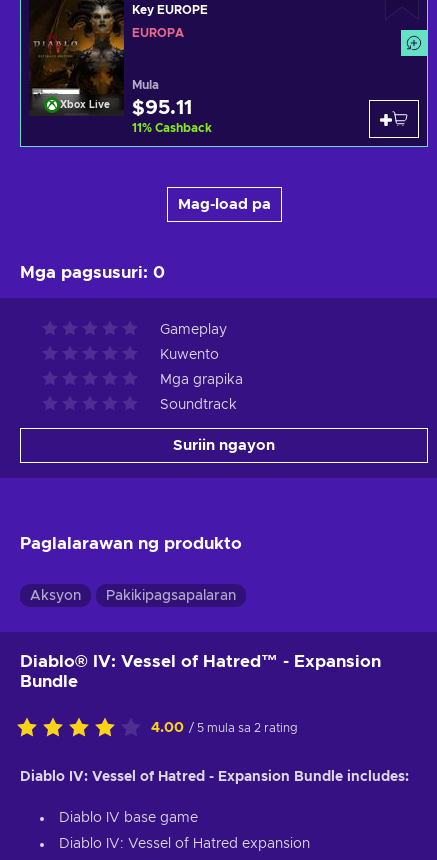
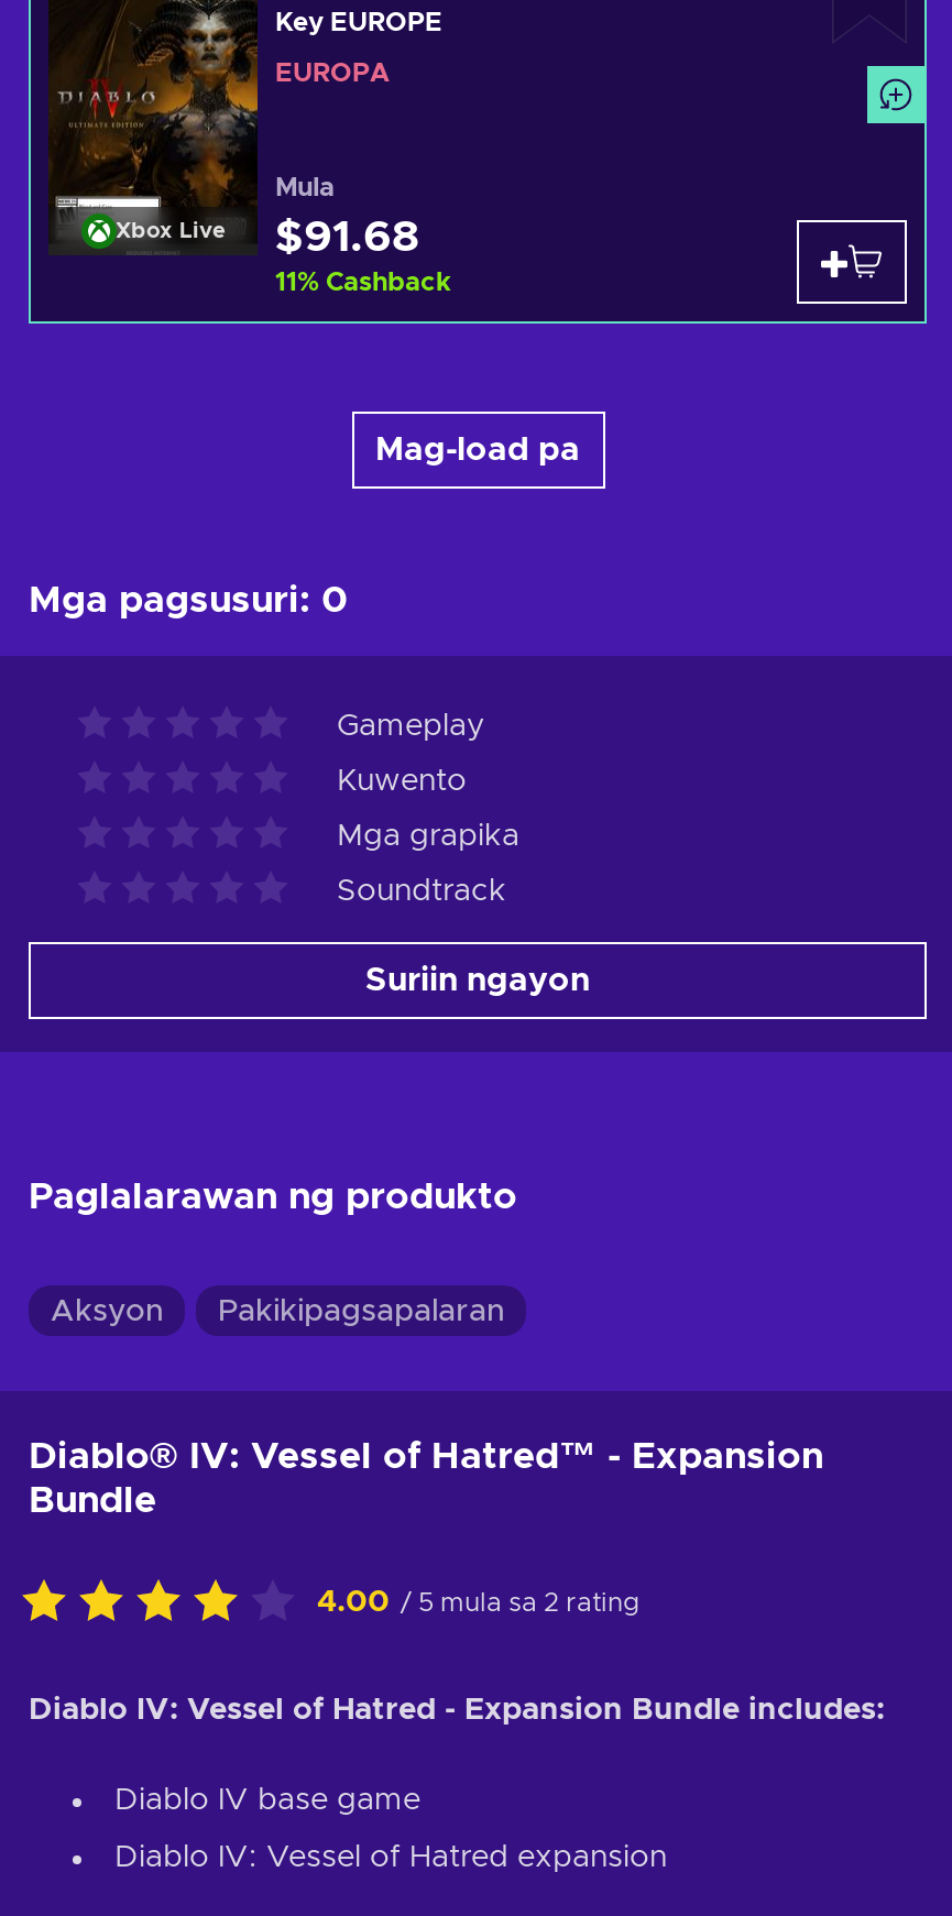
- $95.11
+ $91.68
